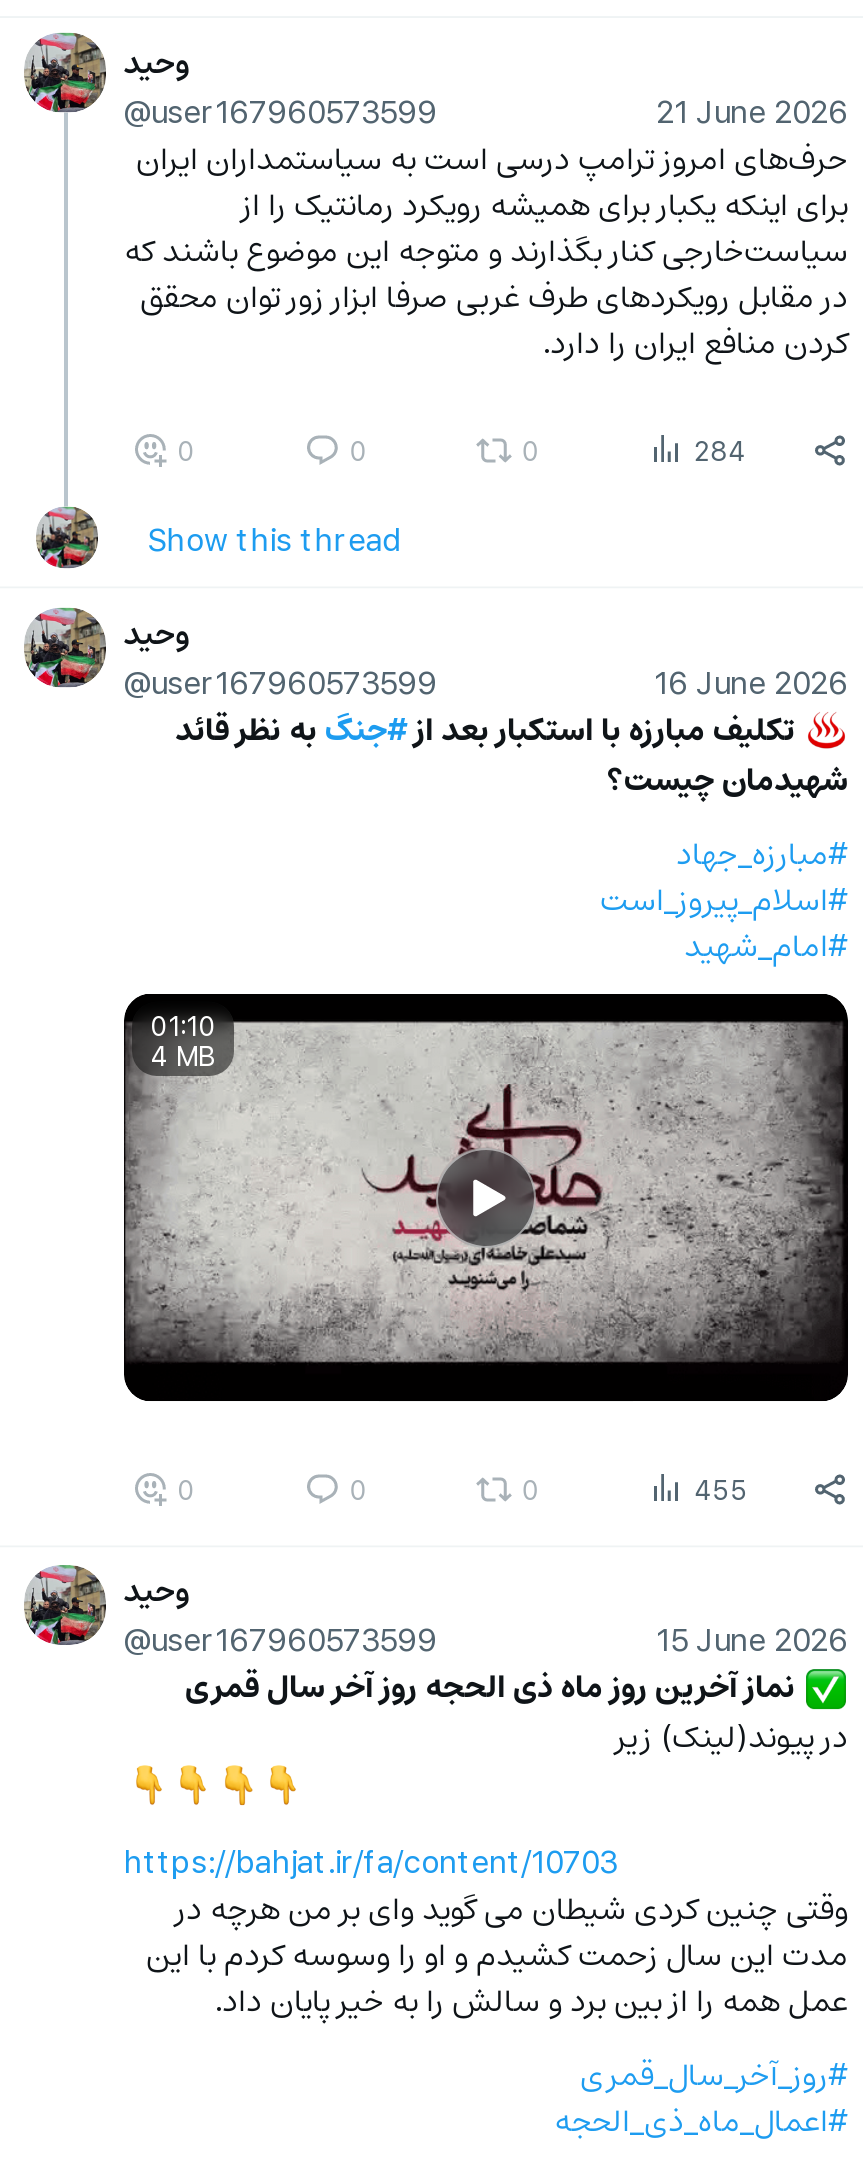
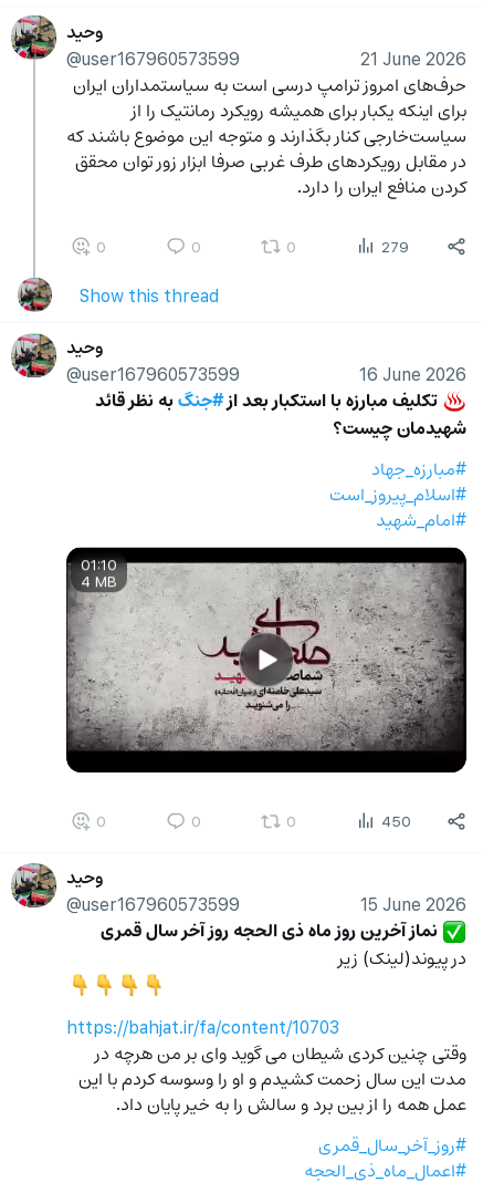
- 284
+ 279

- 455
+ 450
